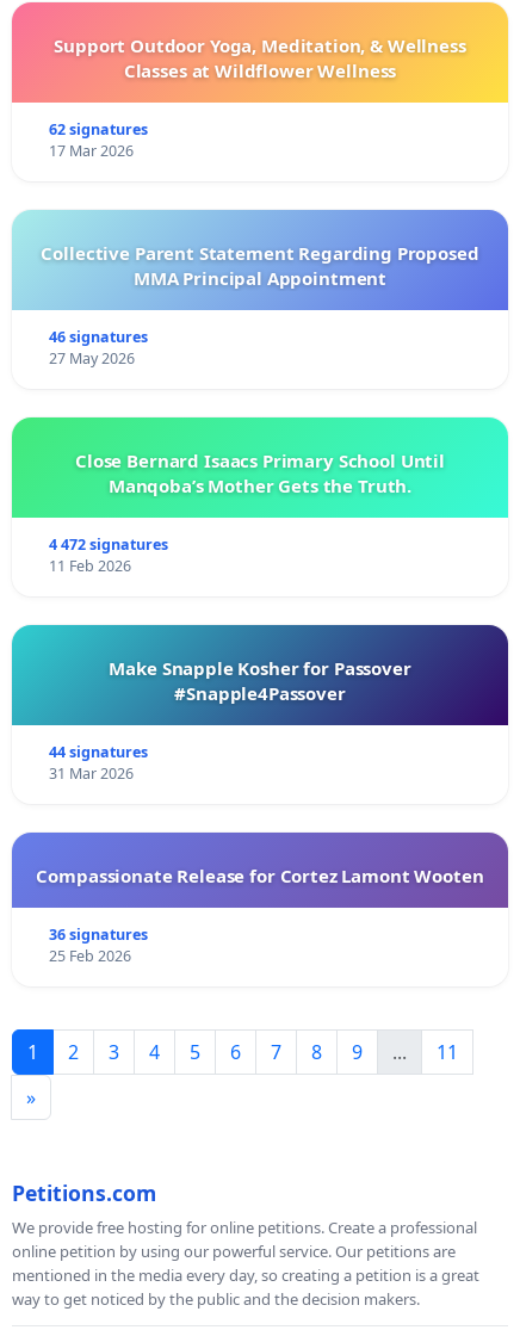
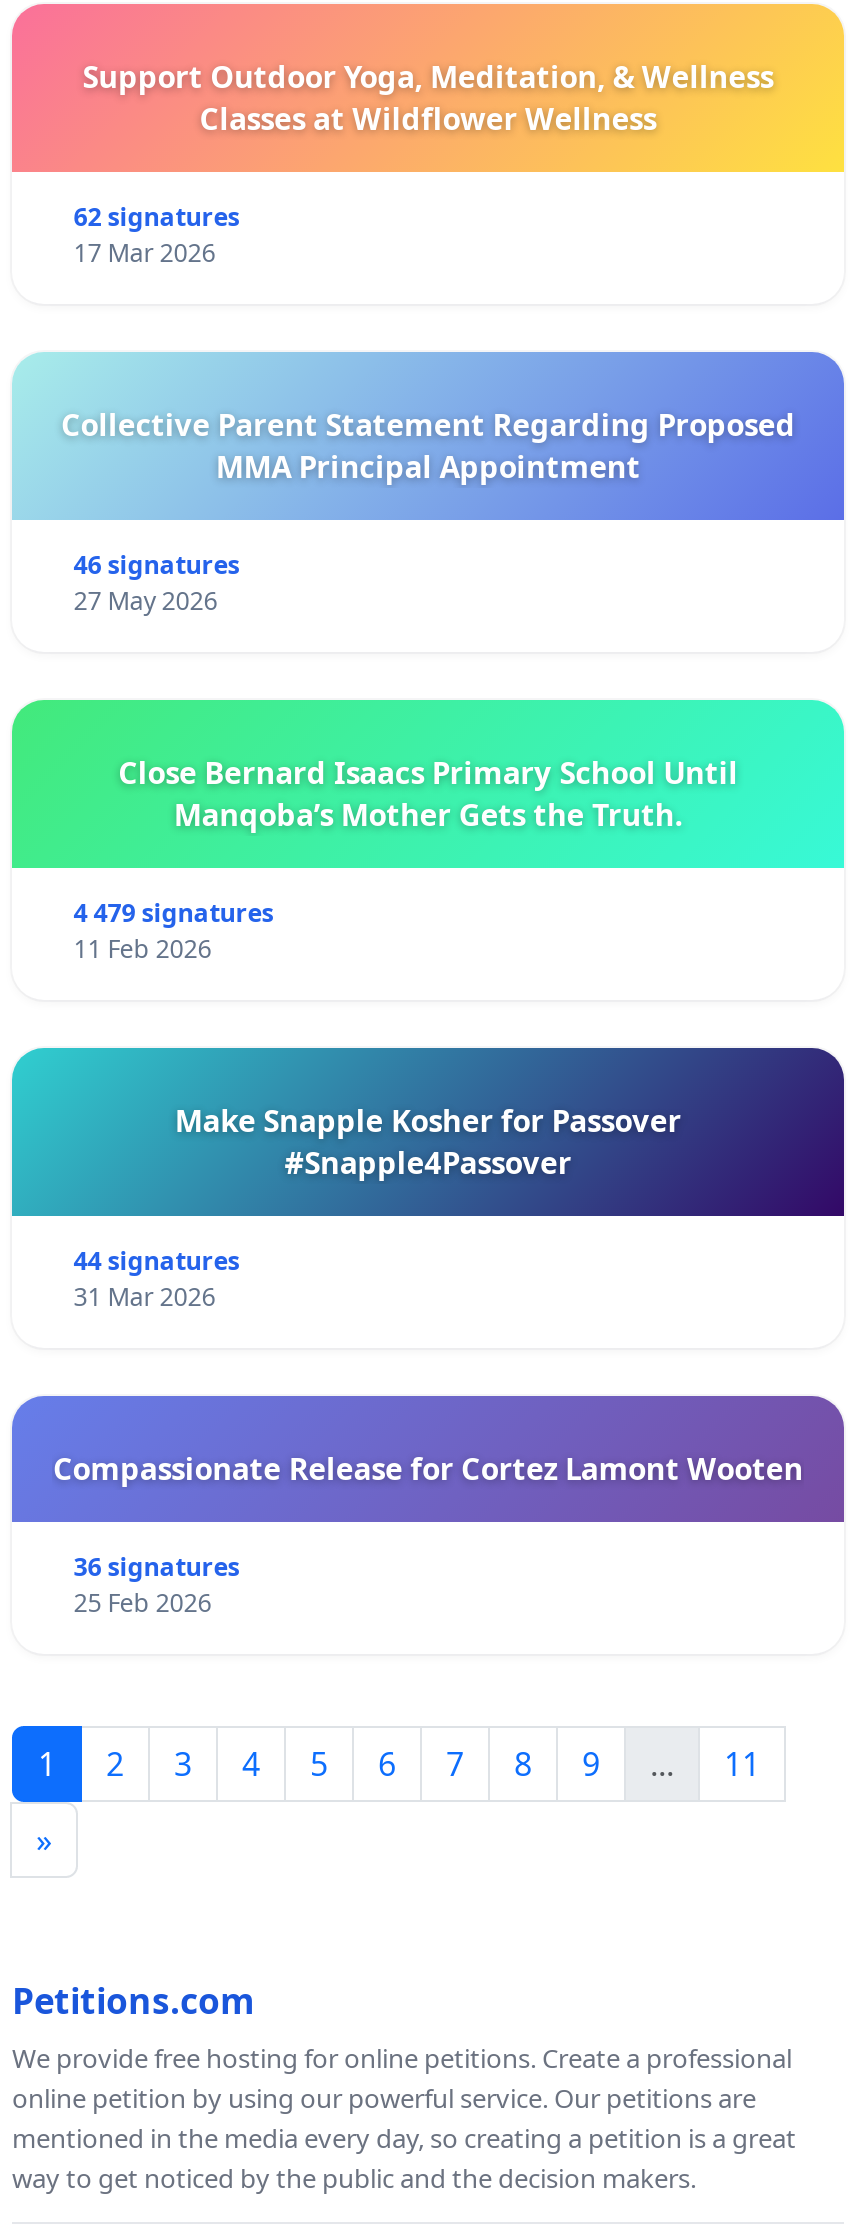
- 4 472 signatures
+ 4 479 signatures
